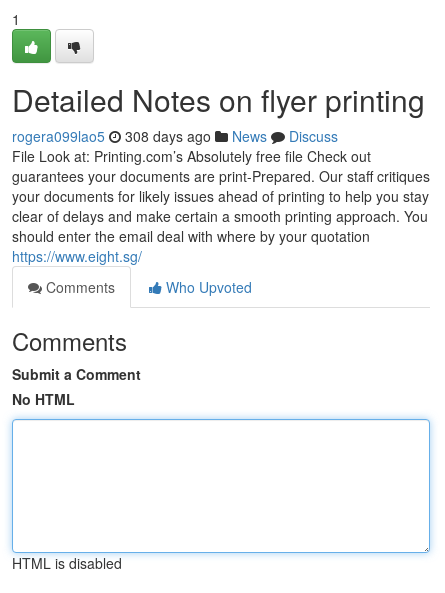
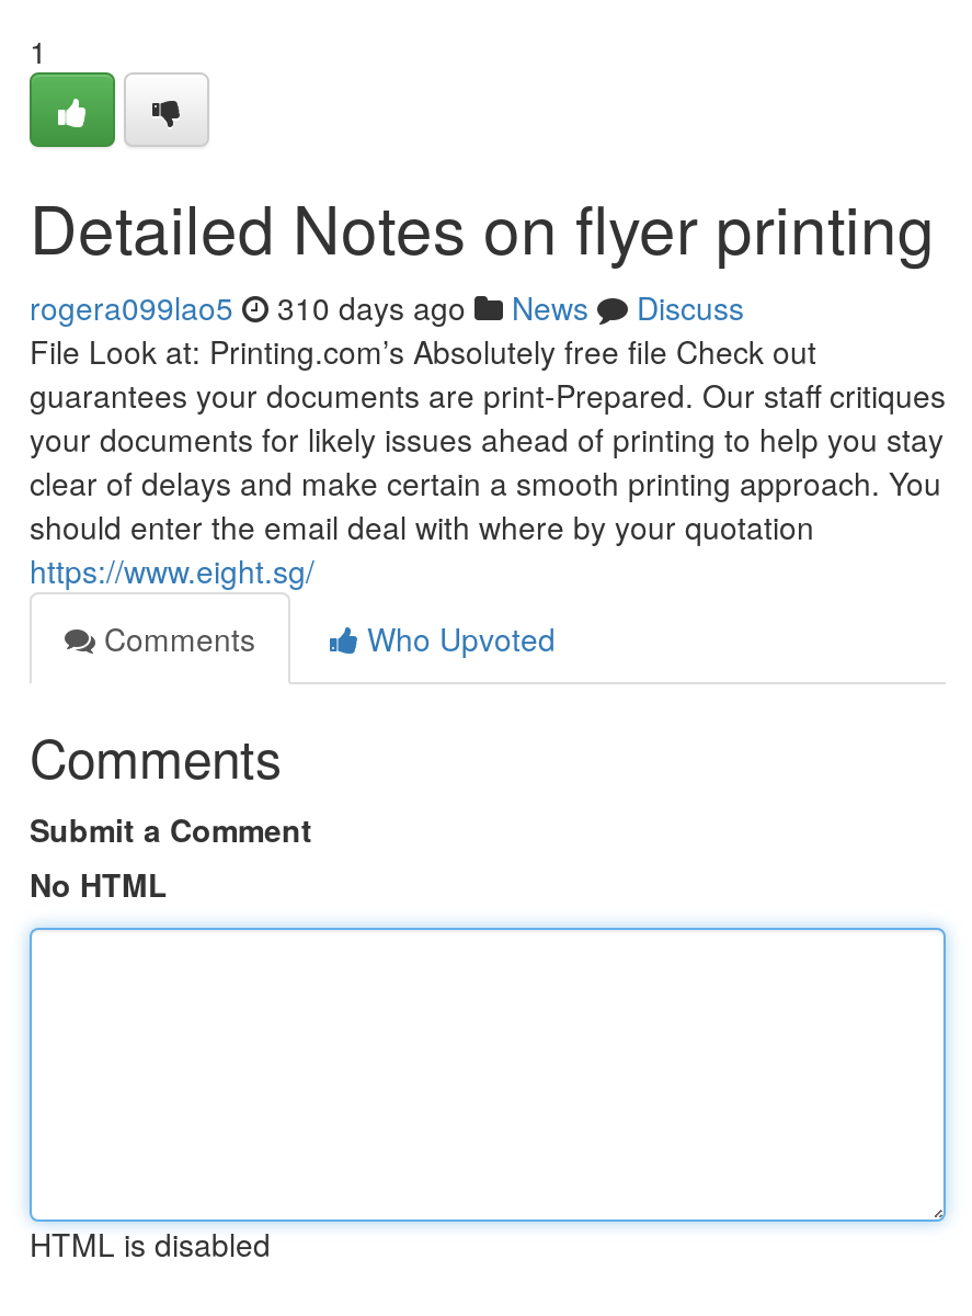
- rogera099lao5 308 days ago News Discuss
+ rogera099lao5 310 days ago News Discuss
